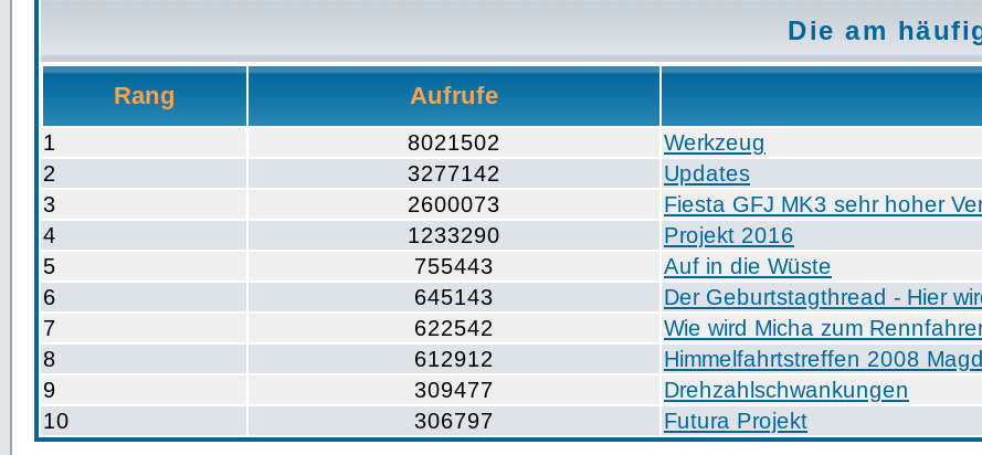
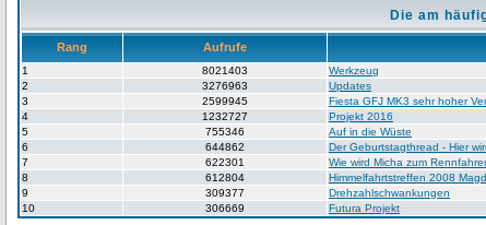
- 8021502
+ 8021403

- 3277142
+ 3276963

- 2600073
+ 2599945

- 1233290
+ 1232727

- 755443
+ 755346

- 645143
+ 644862

- 622542
+ 622301

- 612912
+ 612804

- 309477
+ 309377

- 306797
+ 306669
